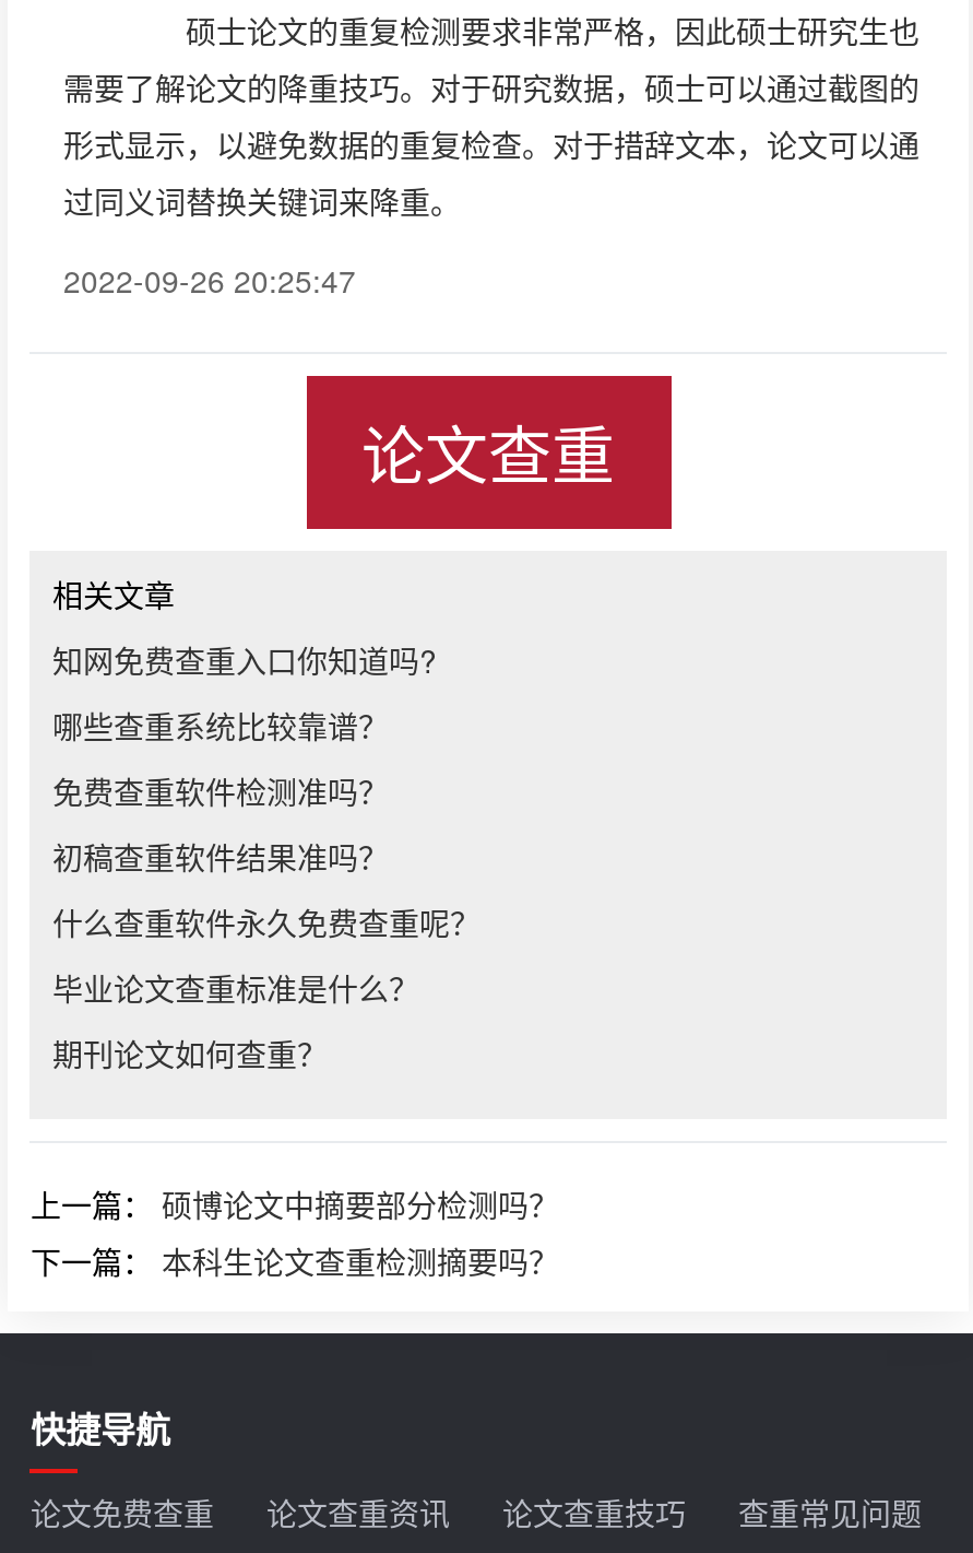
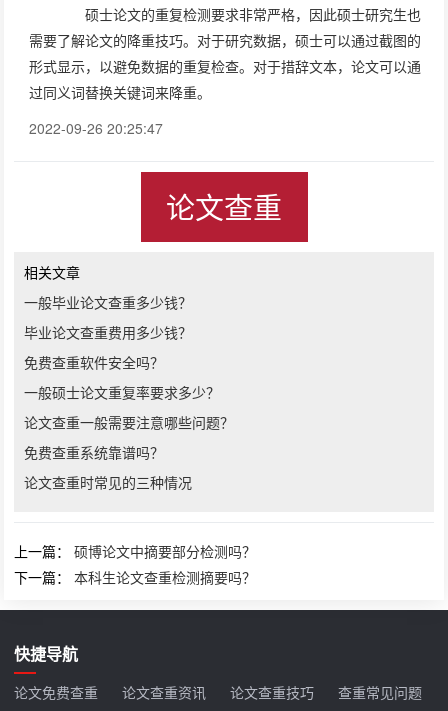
- 知网免费查重入口你知道吗?
+ 一般毕业论文查重多少钱？

- 哪些查重系统比较靠谱？
+ 毕业论文查重费用多少钱？

- 免费查重软件检测准吗？
+ 免费查重软件安全吗？

- 初稿查重软件结果准吗？
+ 一般硕士论文重复率要求多少？

- 什么查重软件永久免费查重呢？
+ 论文查重一般需要注意哪些问题？

- 毕业论文查重标准是什么？
+ 免费查重系统靠谱吗？

- 期刊论文如何查重？
+ 论文查重时常见的三种情况
